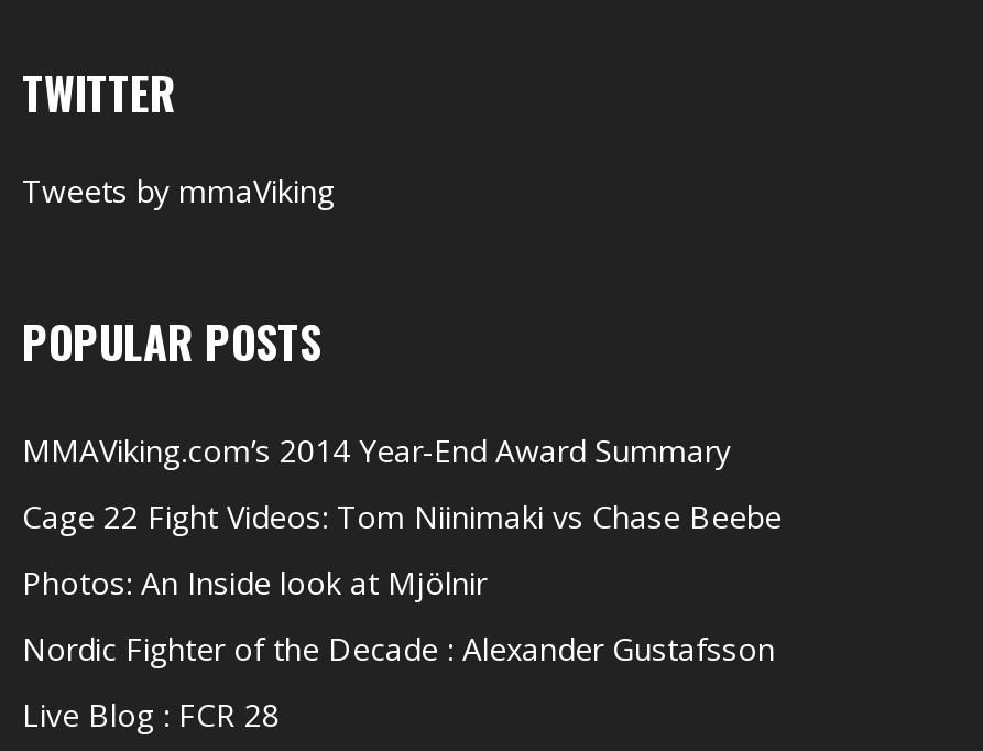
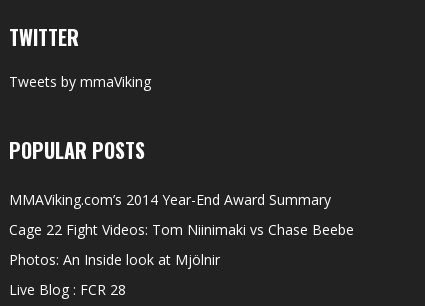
- Nordic Fighter of the Decade : Alexander Gustafsson
